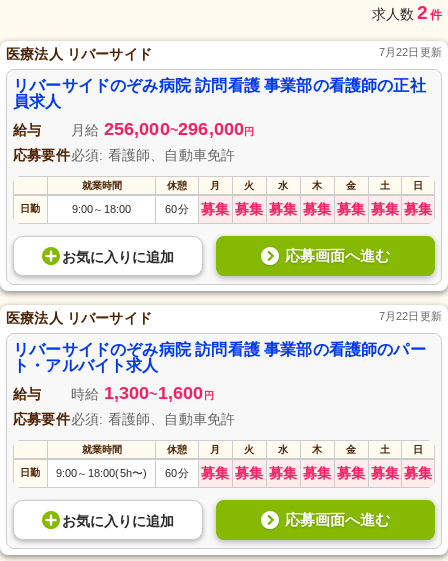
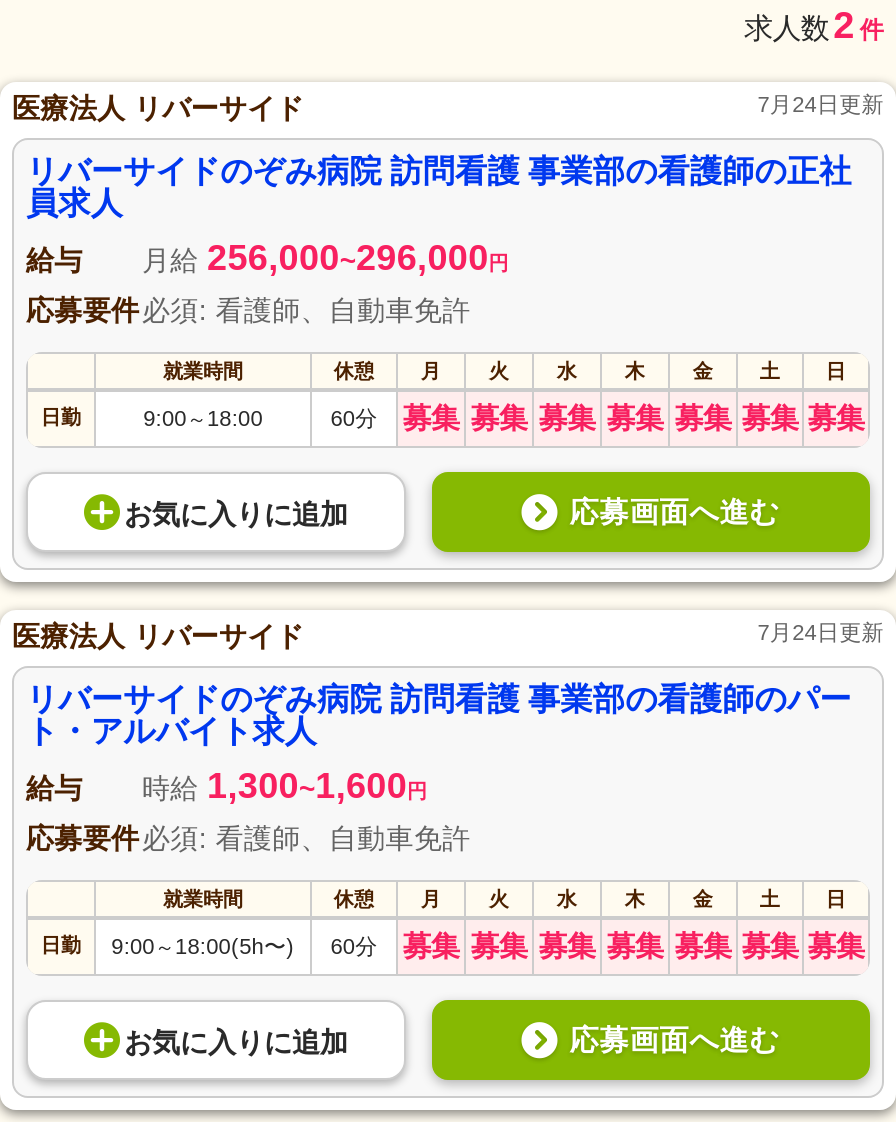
- 7月22日更新
+ 7月24日更新

- 7月22日更新
+ 7月24日更新
